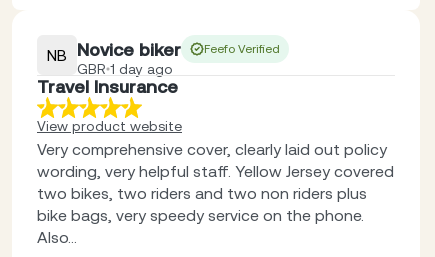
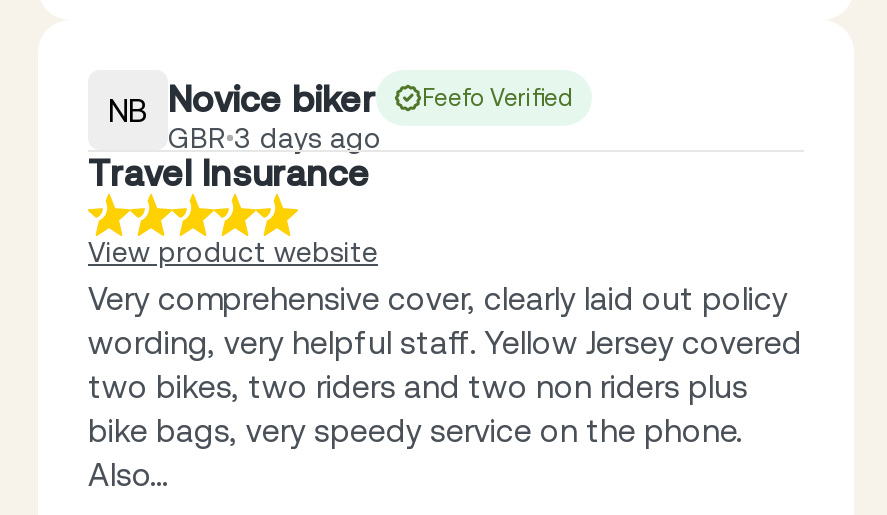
- GBR 1 day ago
+ GBR 3 days ago
